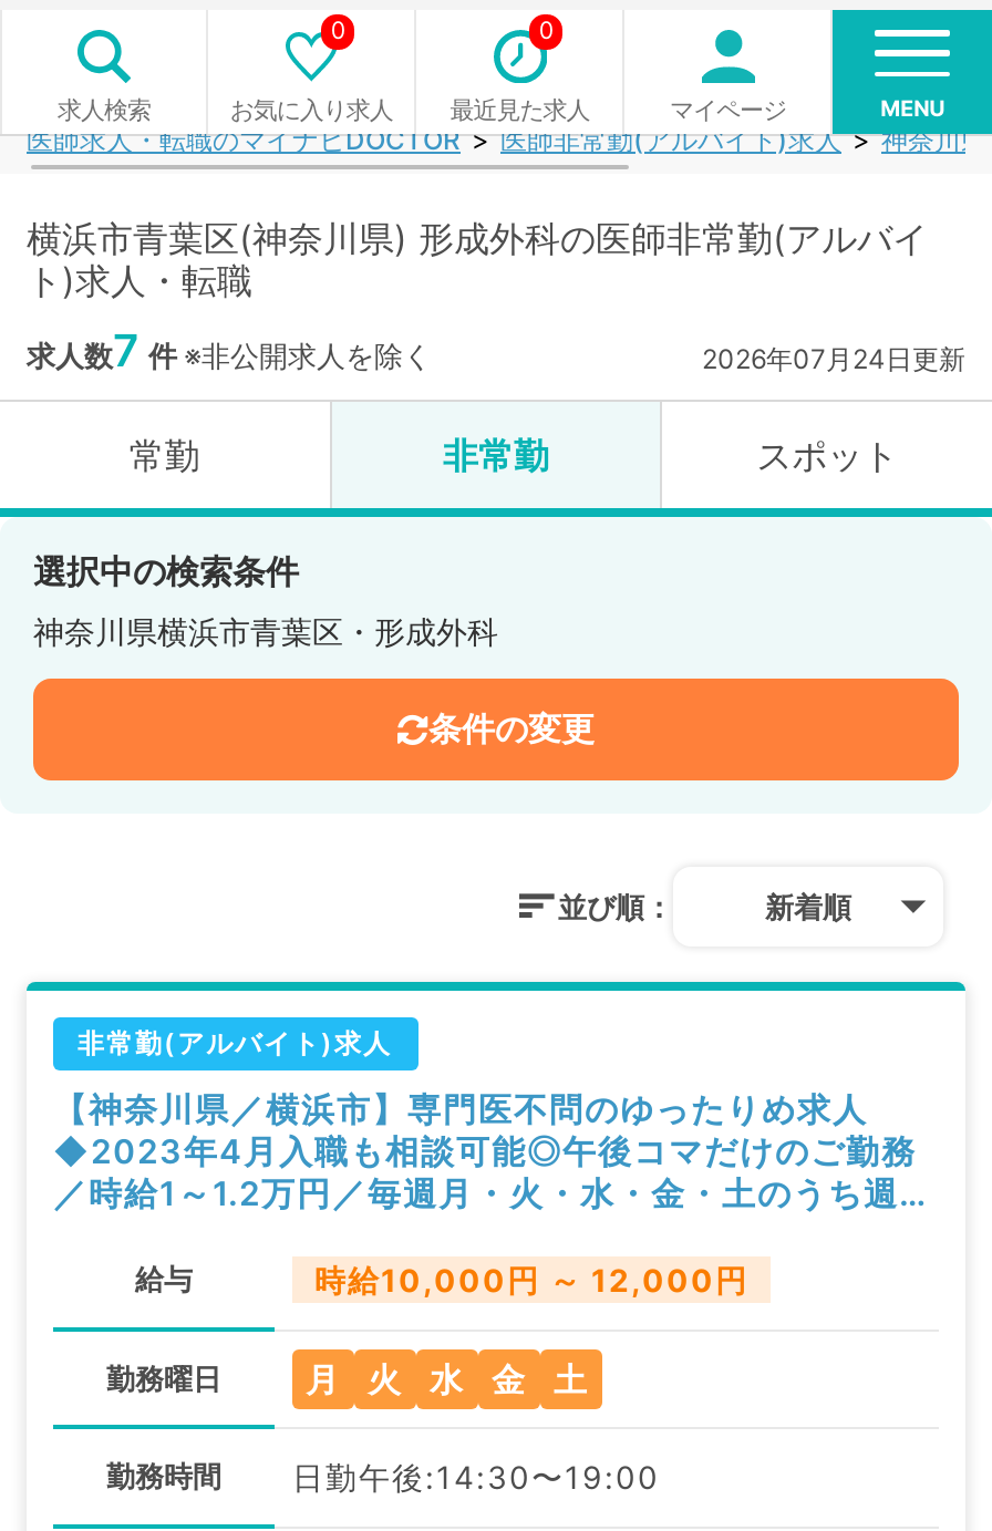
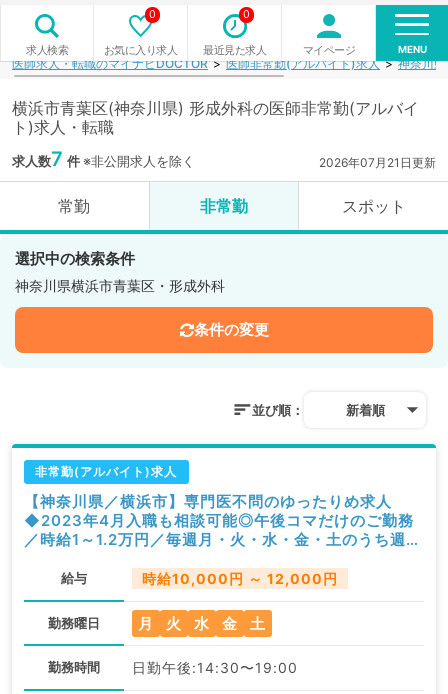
- 2026年07月24日更新
+ 2026年07月21日更新
